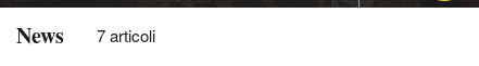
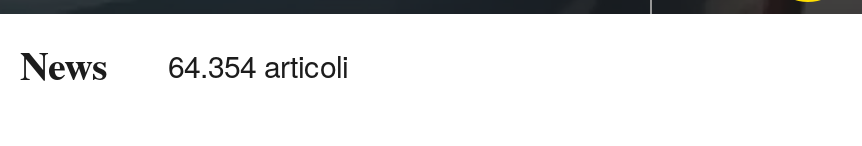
- News 7 articoli
+ News 64.354 articoli
